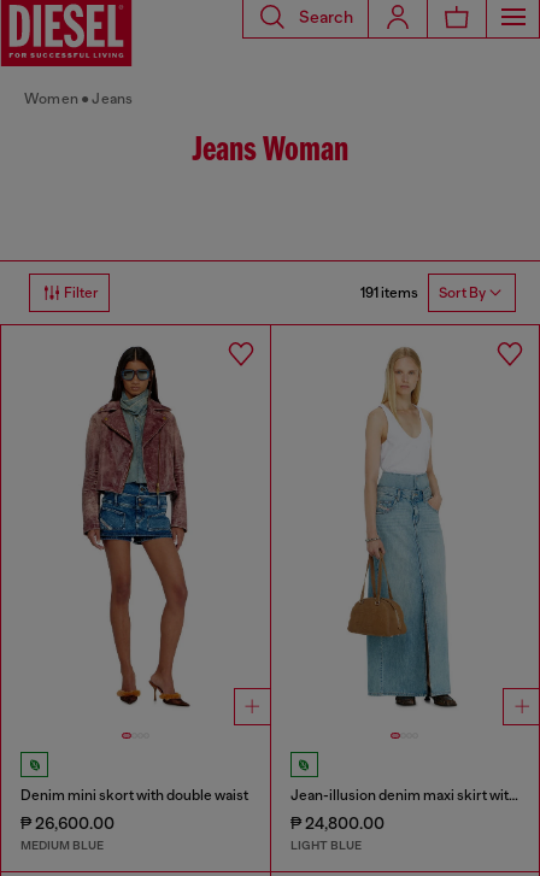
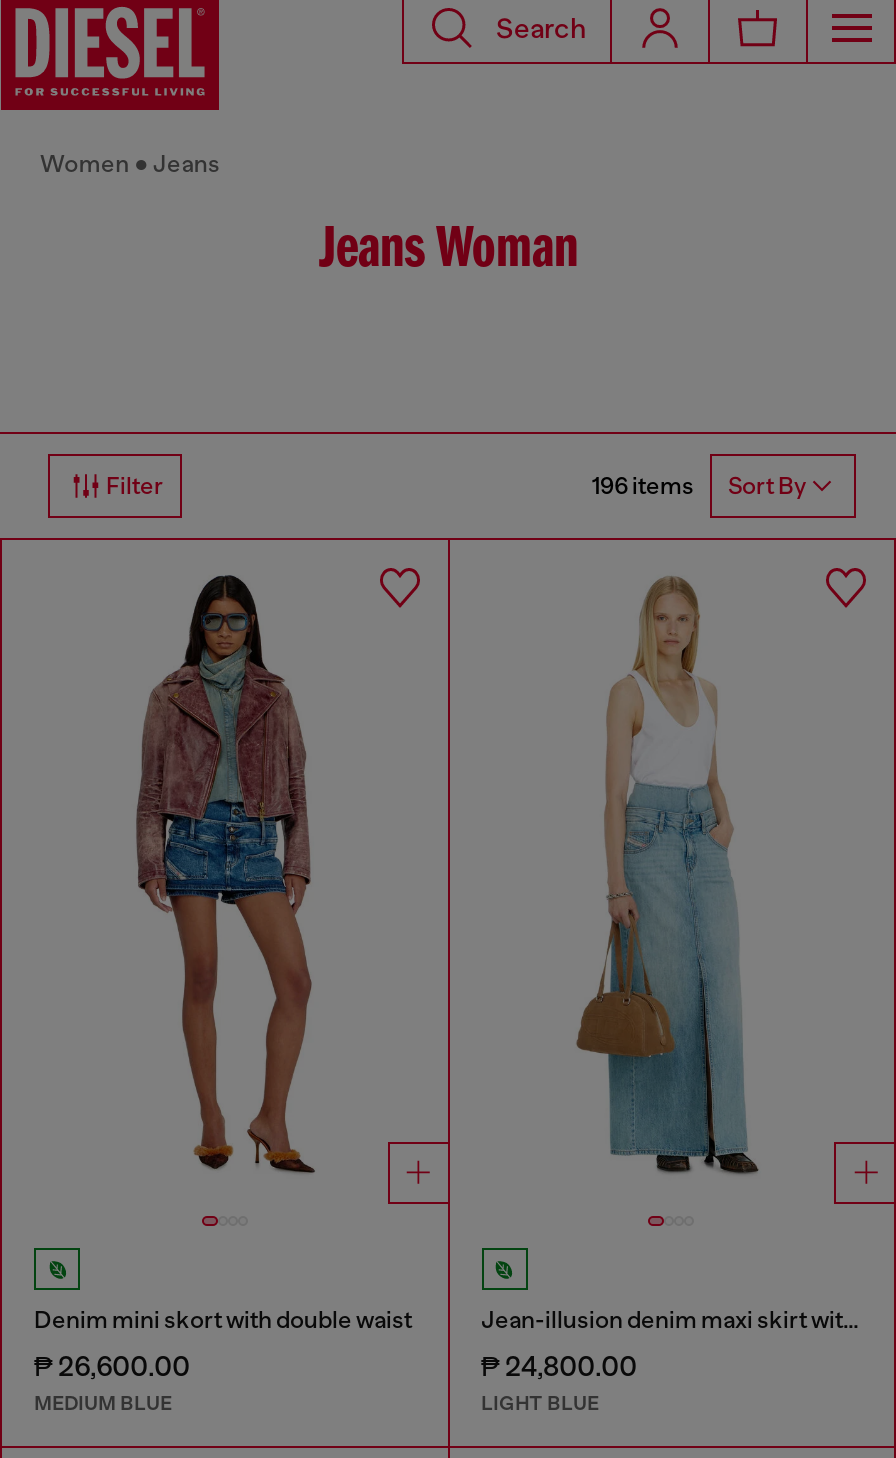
- 191 items Sort By
+ 196 items Sort By
